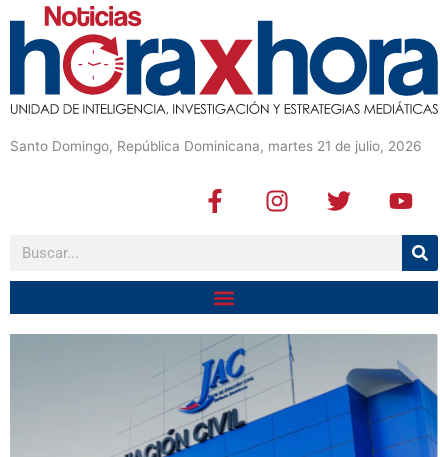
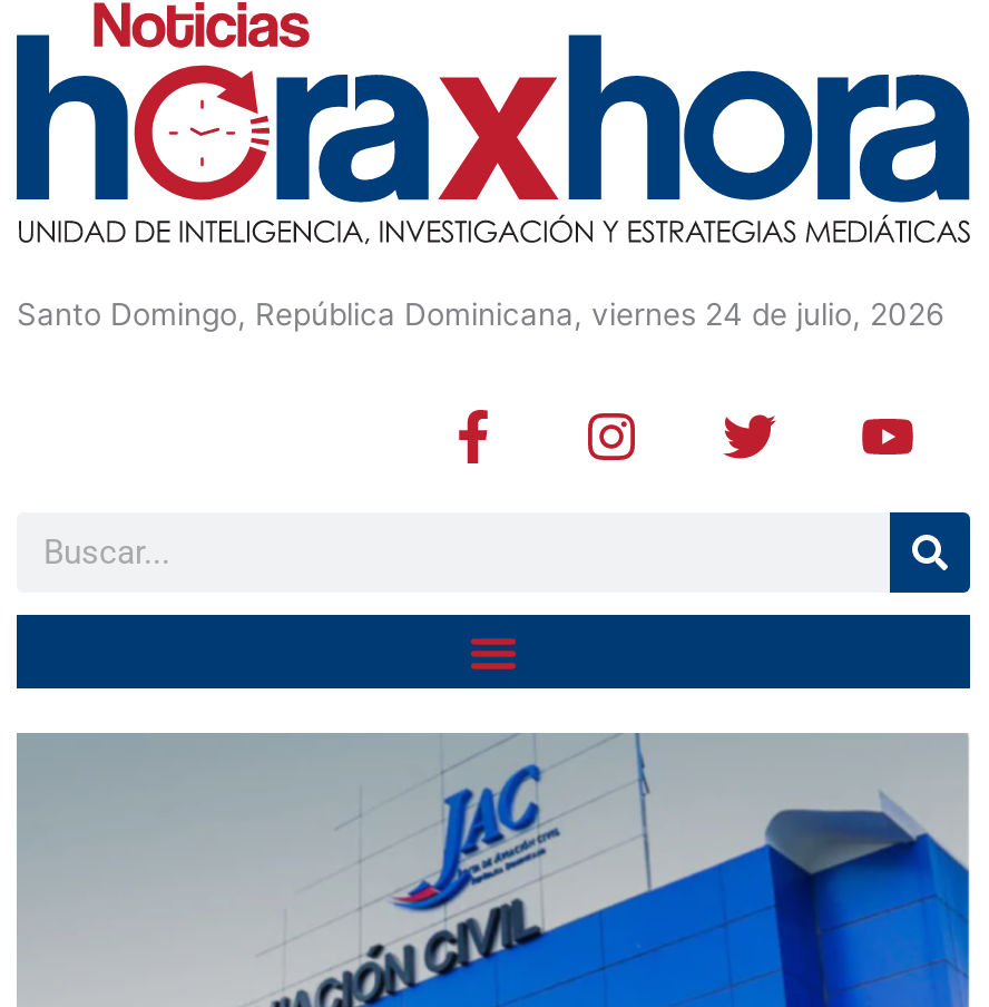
- Santo Domingo, República Dominicana, martes 21 de julio, 2026
+ Santo Domingo, República Dominicana, viernes 24 de julio, 2026
